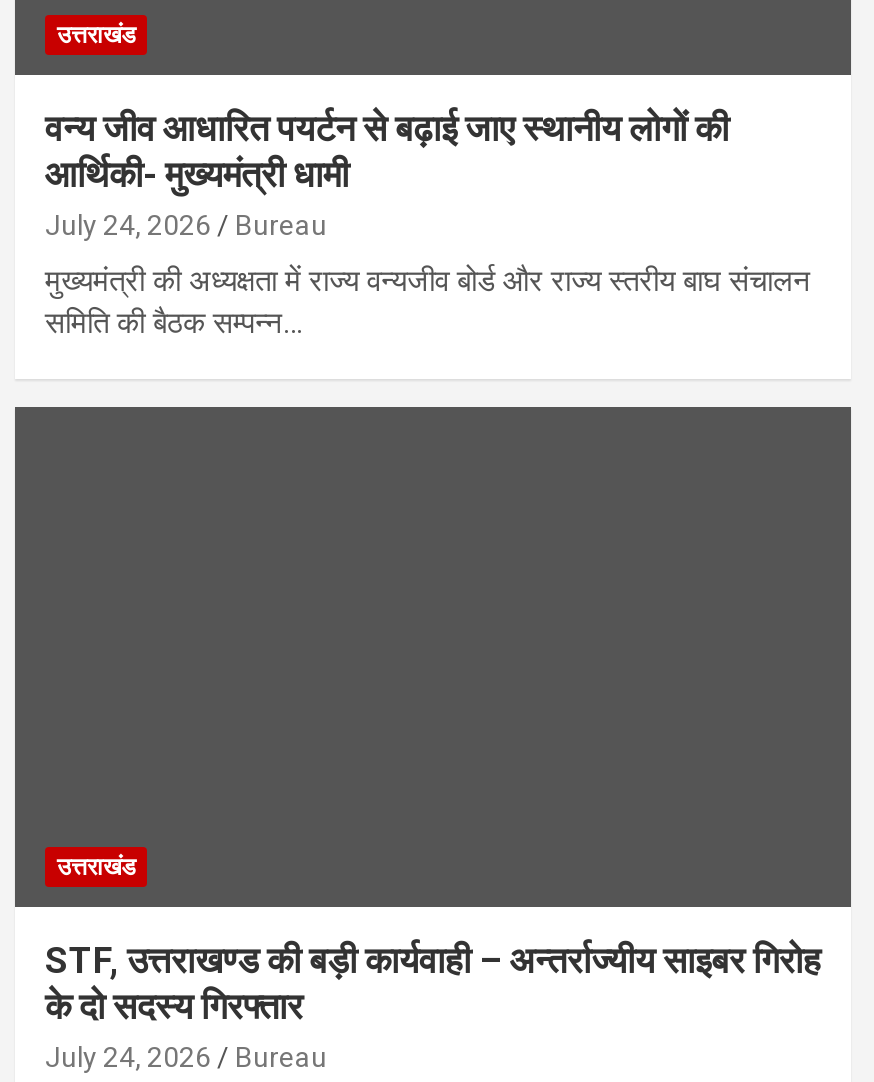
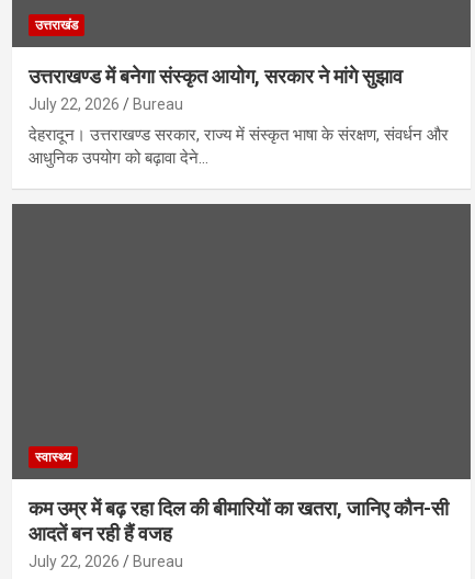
- वन्य जीव आधारित पयर्टन से बढ़ाई जाए स्थानीय लोगों की
- आर्थिकी- मुख्यमंत्री धामी
- July 24, 2026
+ उत्तराखण्ड में बनेगा संस्कृत आयोग, सरकार ने मांगे सुझाव
+ July 22, 2026

- मुख्यमंत्री की अध्यक्षता में राज्य वन्यजीव बोर्ड और राज्य स्तरीय बाघ संचालन
- समिति की बैठक सम्पन्न…
+ देहरादून। उत्तराखण्ड सरकार, राज्य में संस्कृत भाषा के संरक्षण, संवर्धन और
+ आधुनिक उपयोग को बढ़ावा देने…

- उत्तराखंड
+ स्वास्थ्य

- STF, उत्तराखण्ड की बड़ी कार्यवाही – अन्तर्राज्यीय साइबर गिरोह
- के दो सदस्य गिरफ्तार
- July 24, 2026
+ कम उम्र में बढ़ रहा दिल की बीमारियों का खतरा, जानिए कौन-सी
+ आदतें बन रही हैं वजह
+ July 22, 2026
